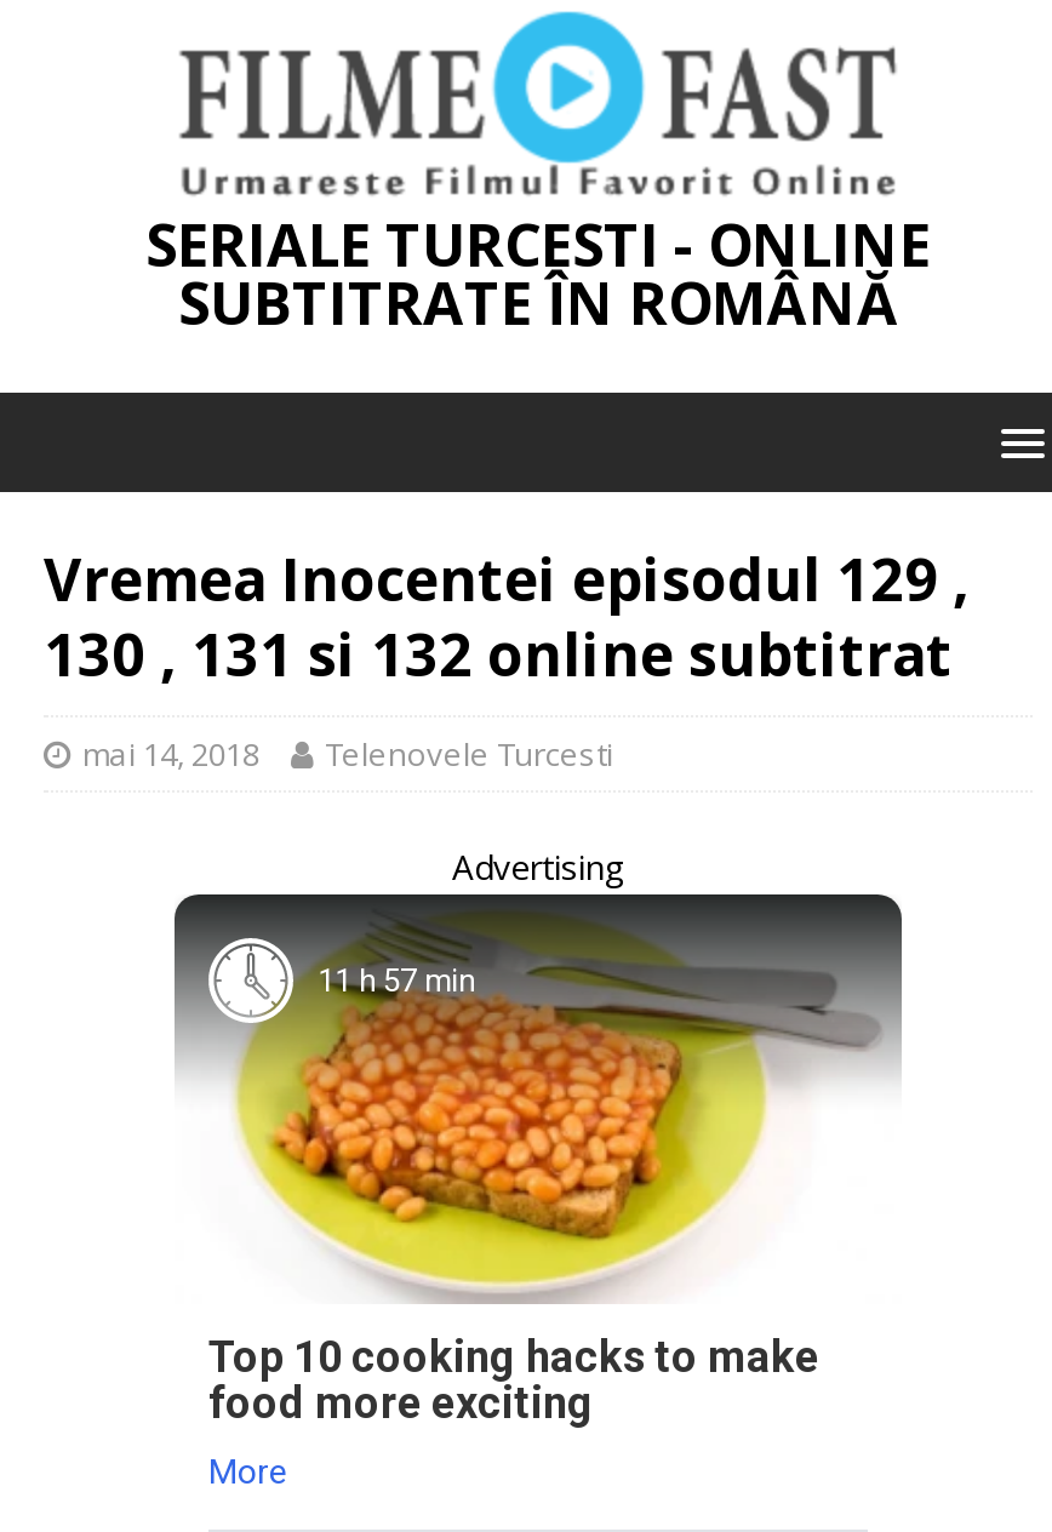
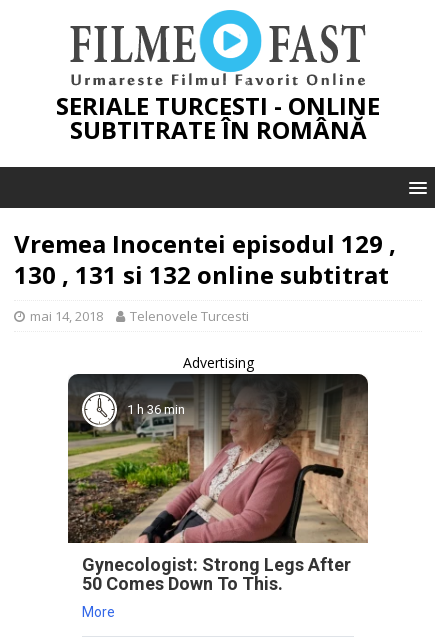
- [image]
- 11 h 57 min
+ [image]
+ 1 h 36 min

- Top 10 cooking hacks to make
- food more exciting
+ Gynecologist: Strong Legs After
+ 50 Comes Down To This.
